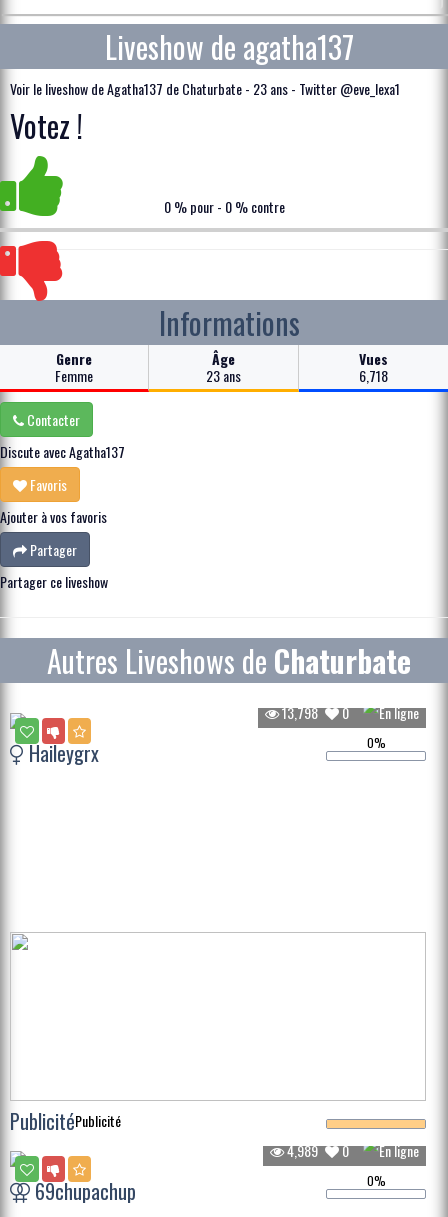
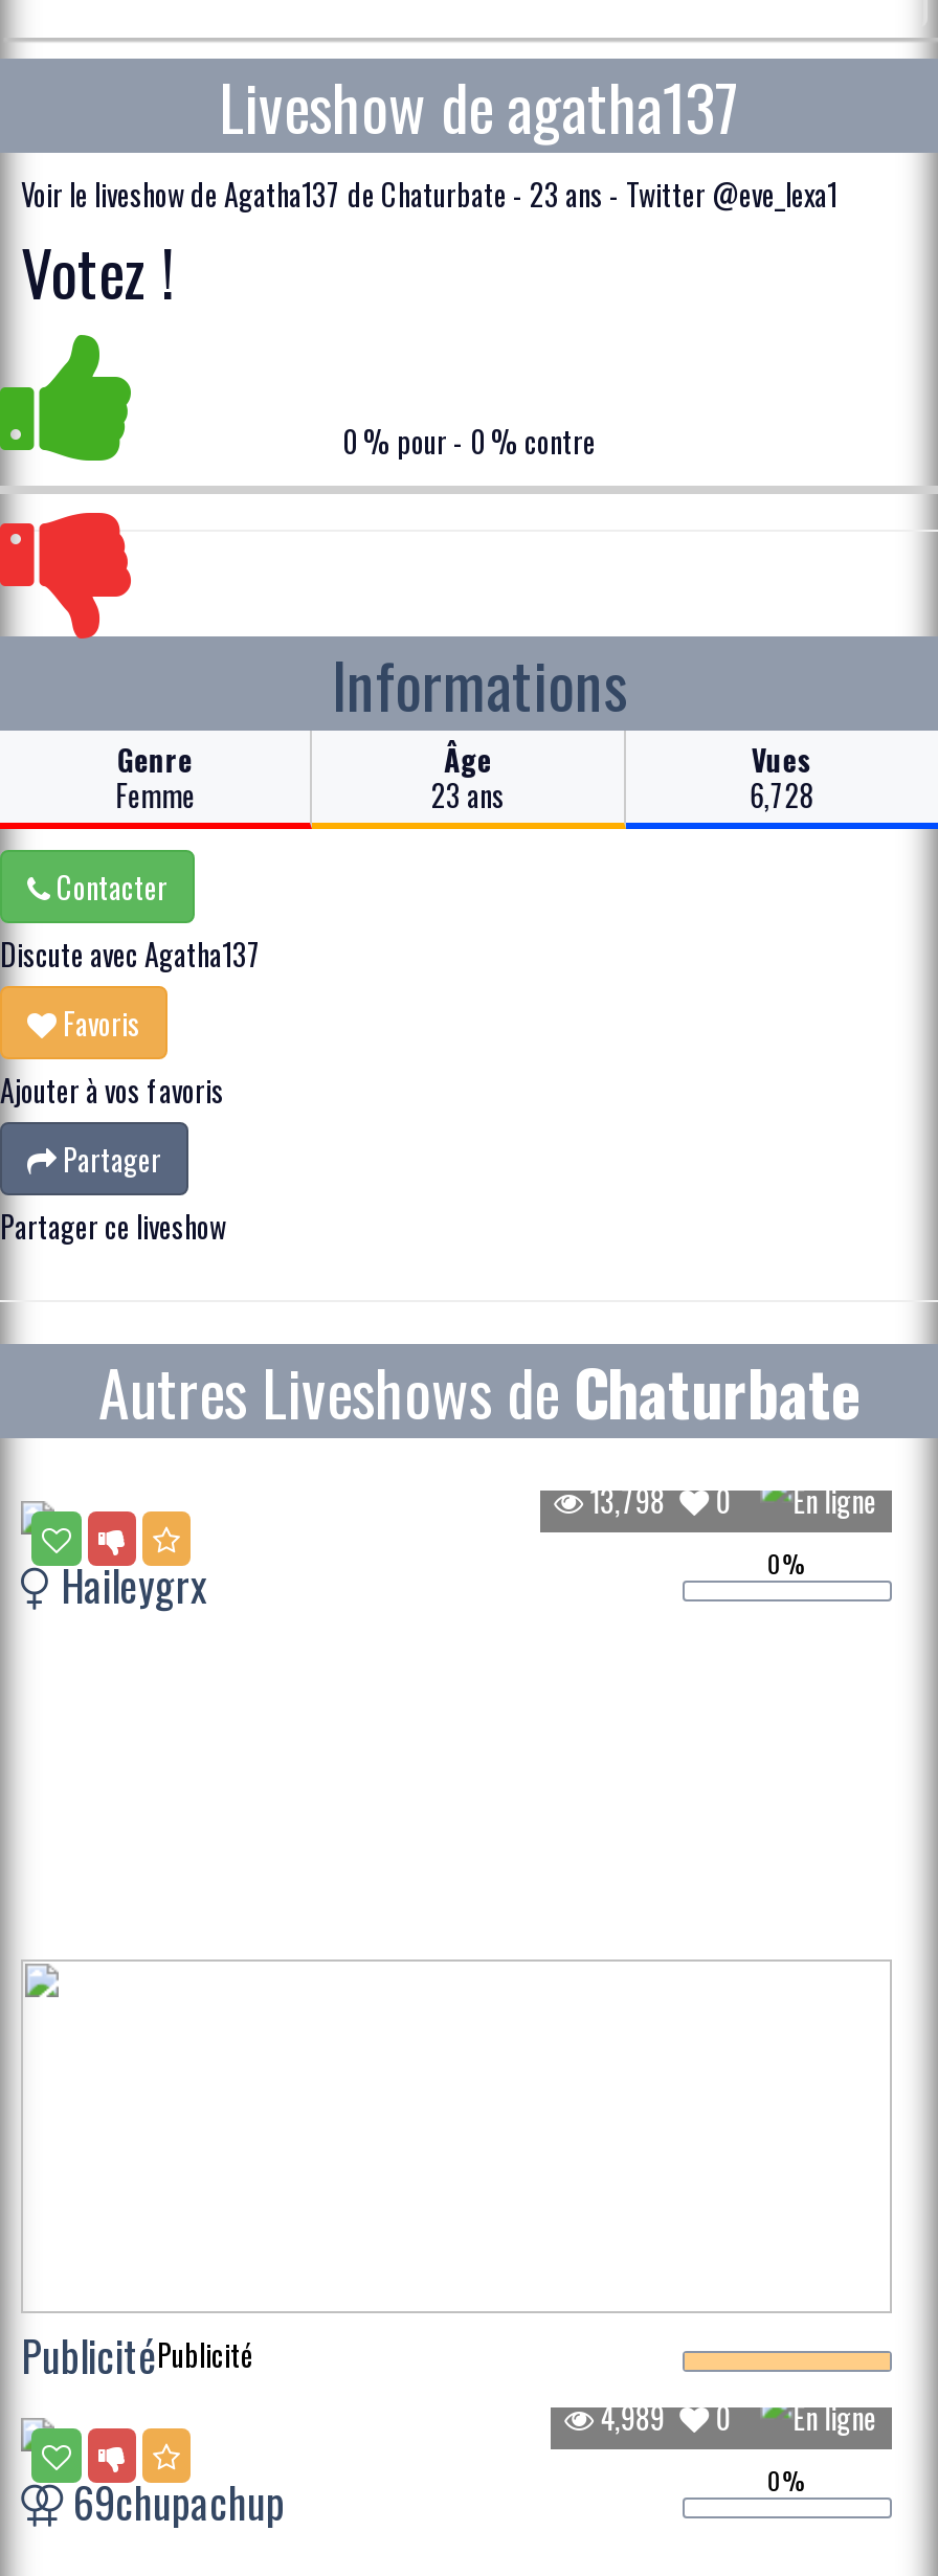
- 6,718
+ 6,728
